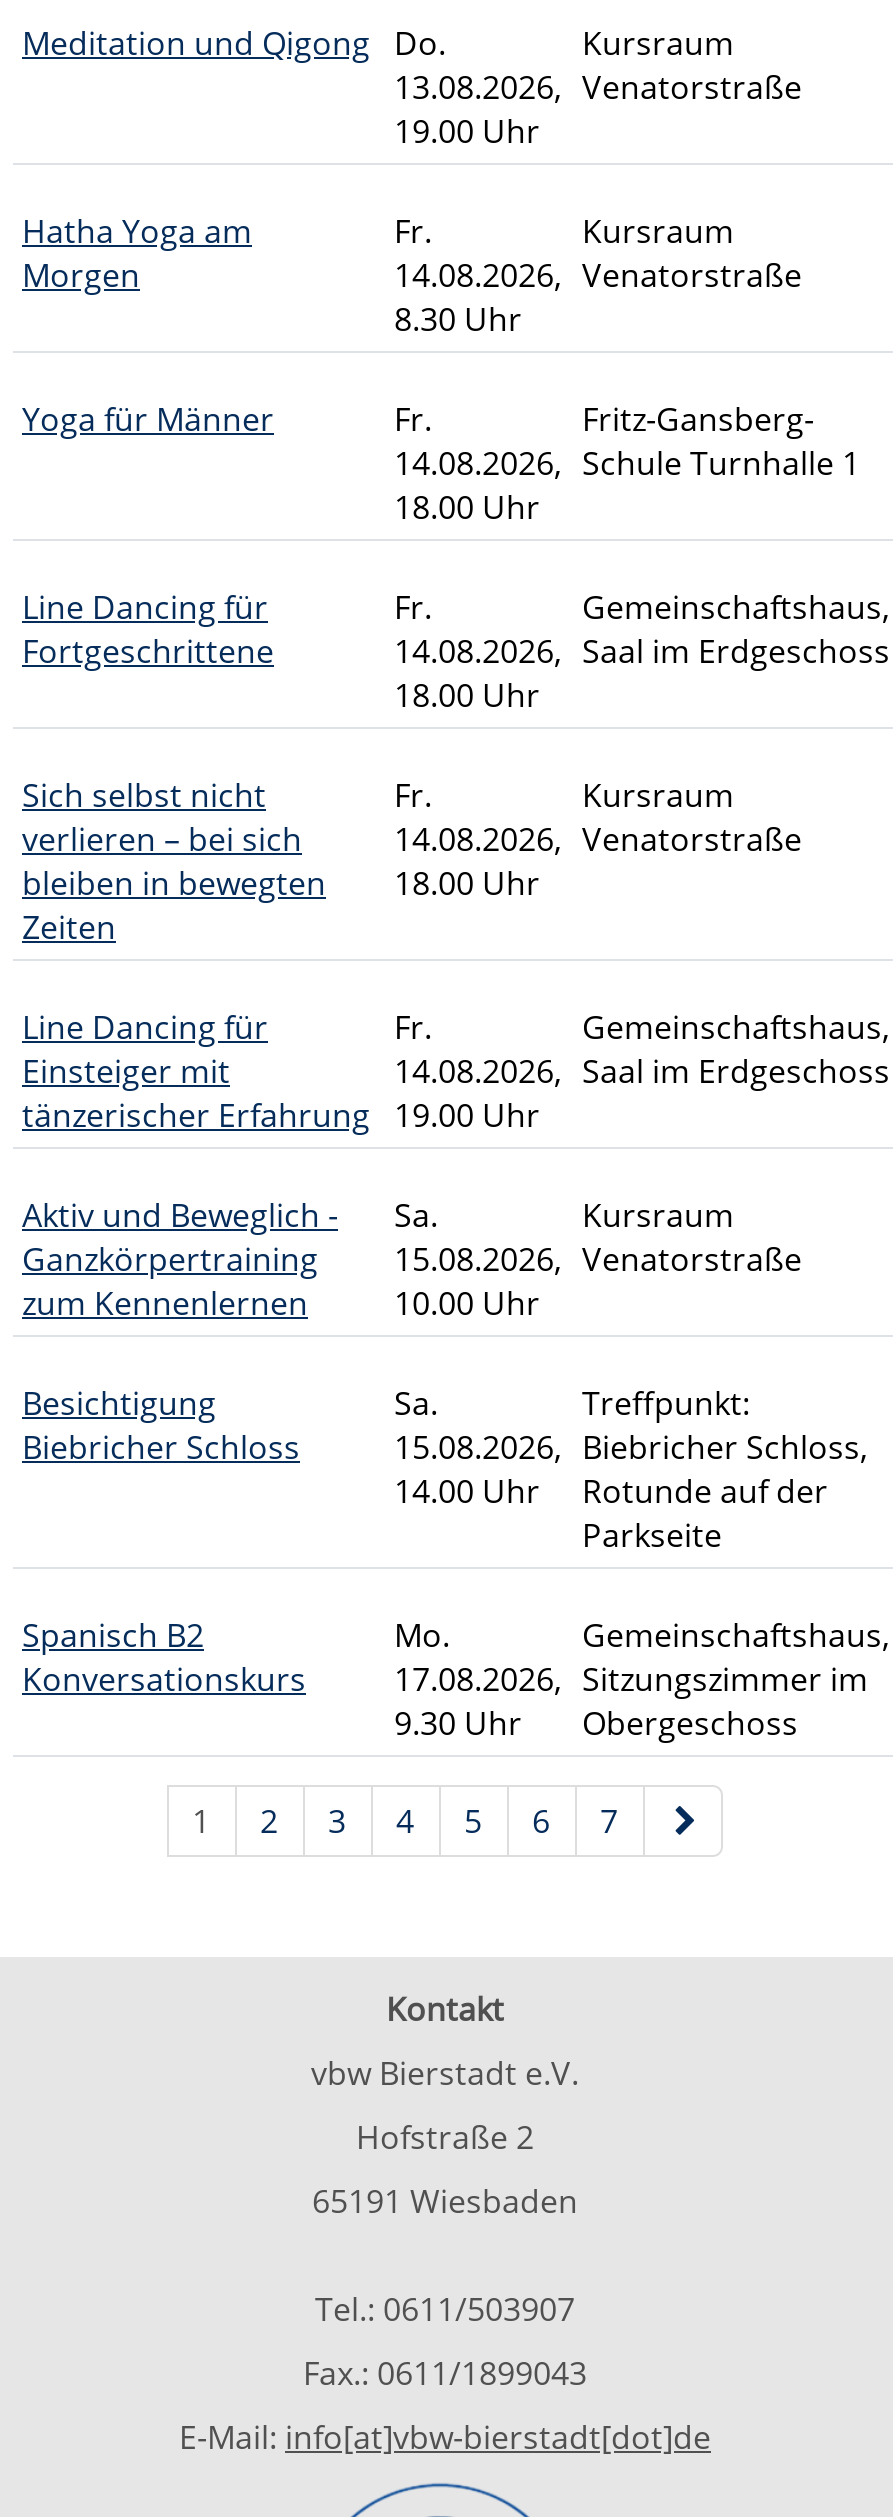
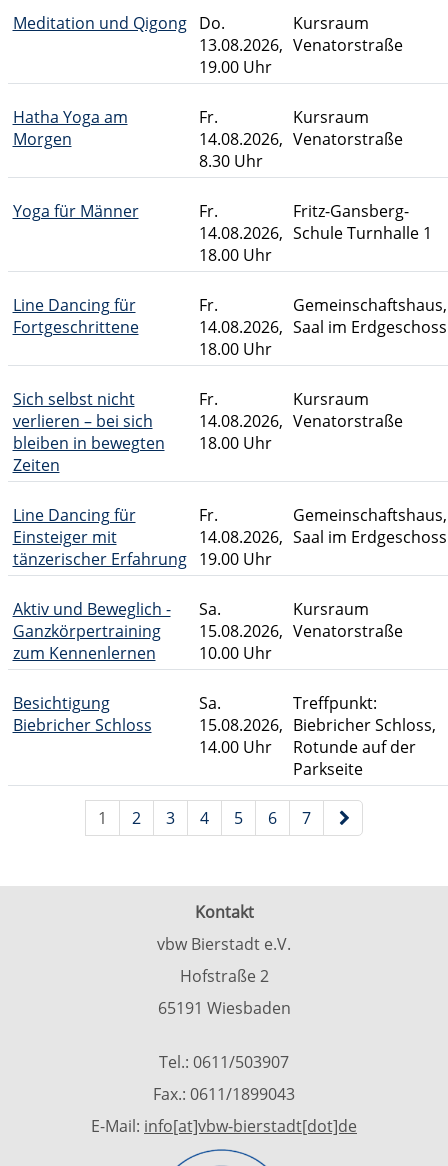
- Spanisch B2
- Konversationskurs

- Mo.
- 17.08.2026,
- 9.30 Uhr

- Gemeinschaftshaus,
- Sitzungszimmer im
- Obergeschoss
